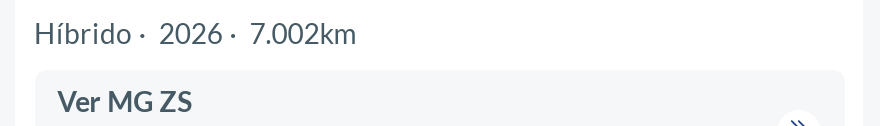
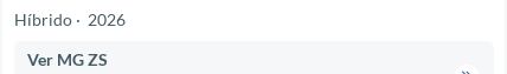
- 7.002km
